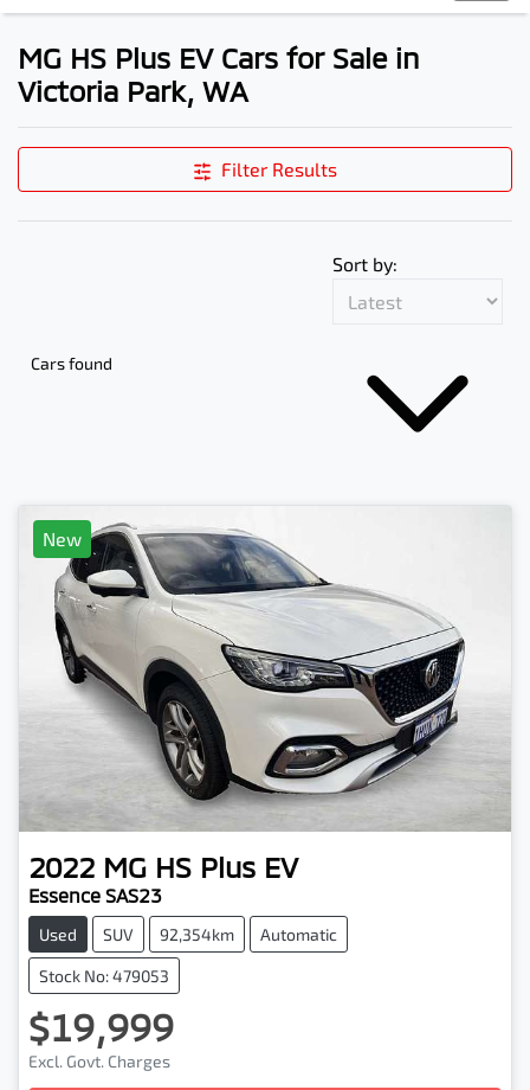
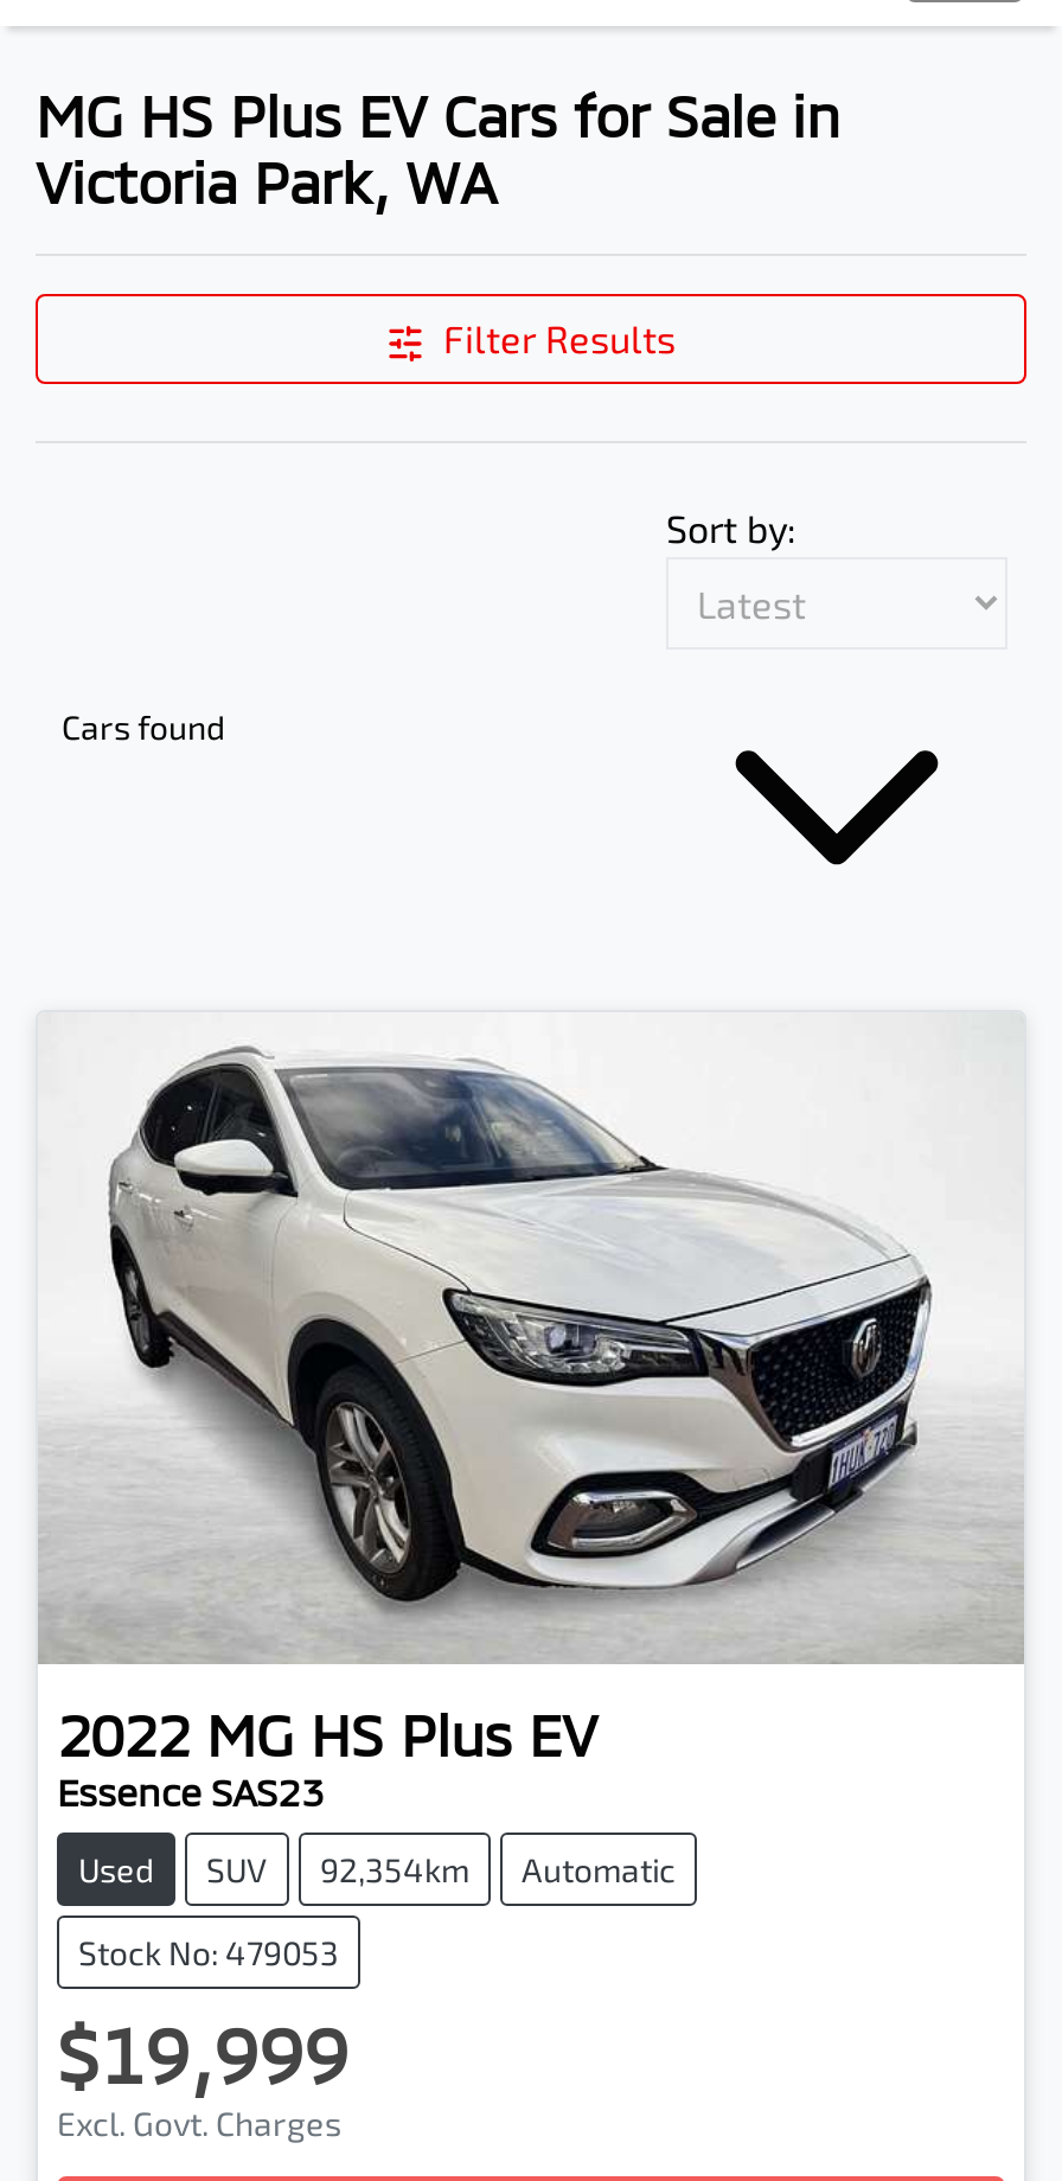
- New
